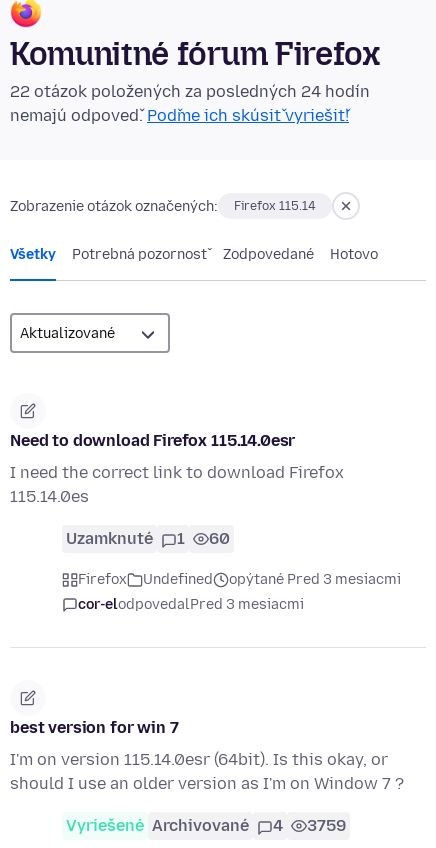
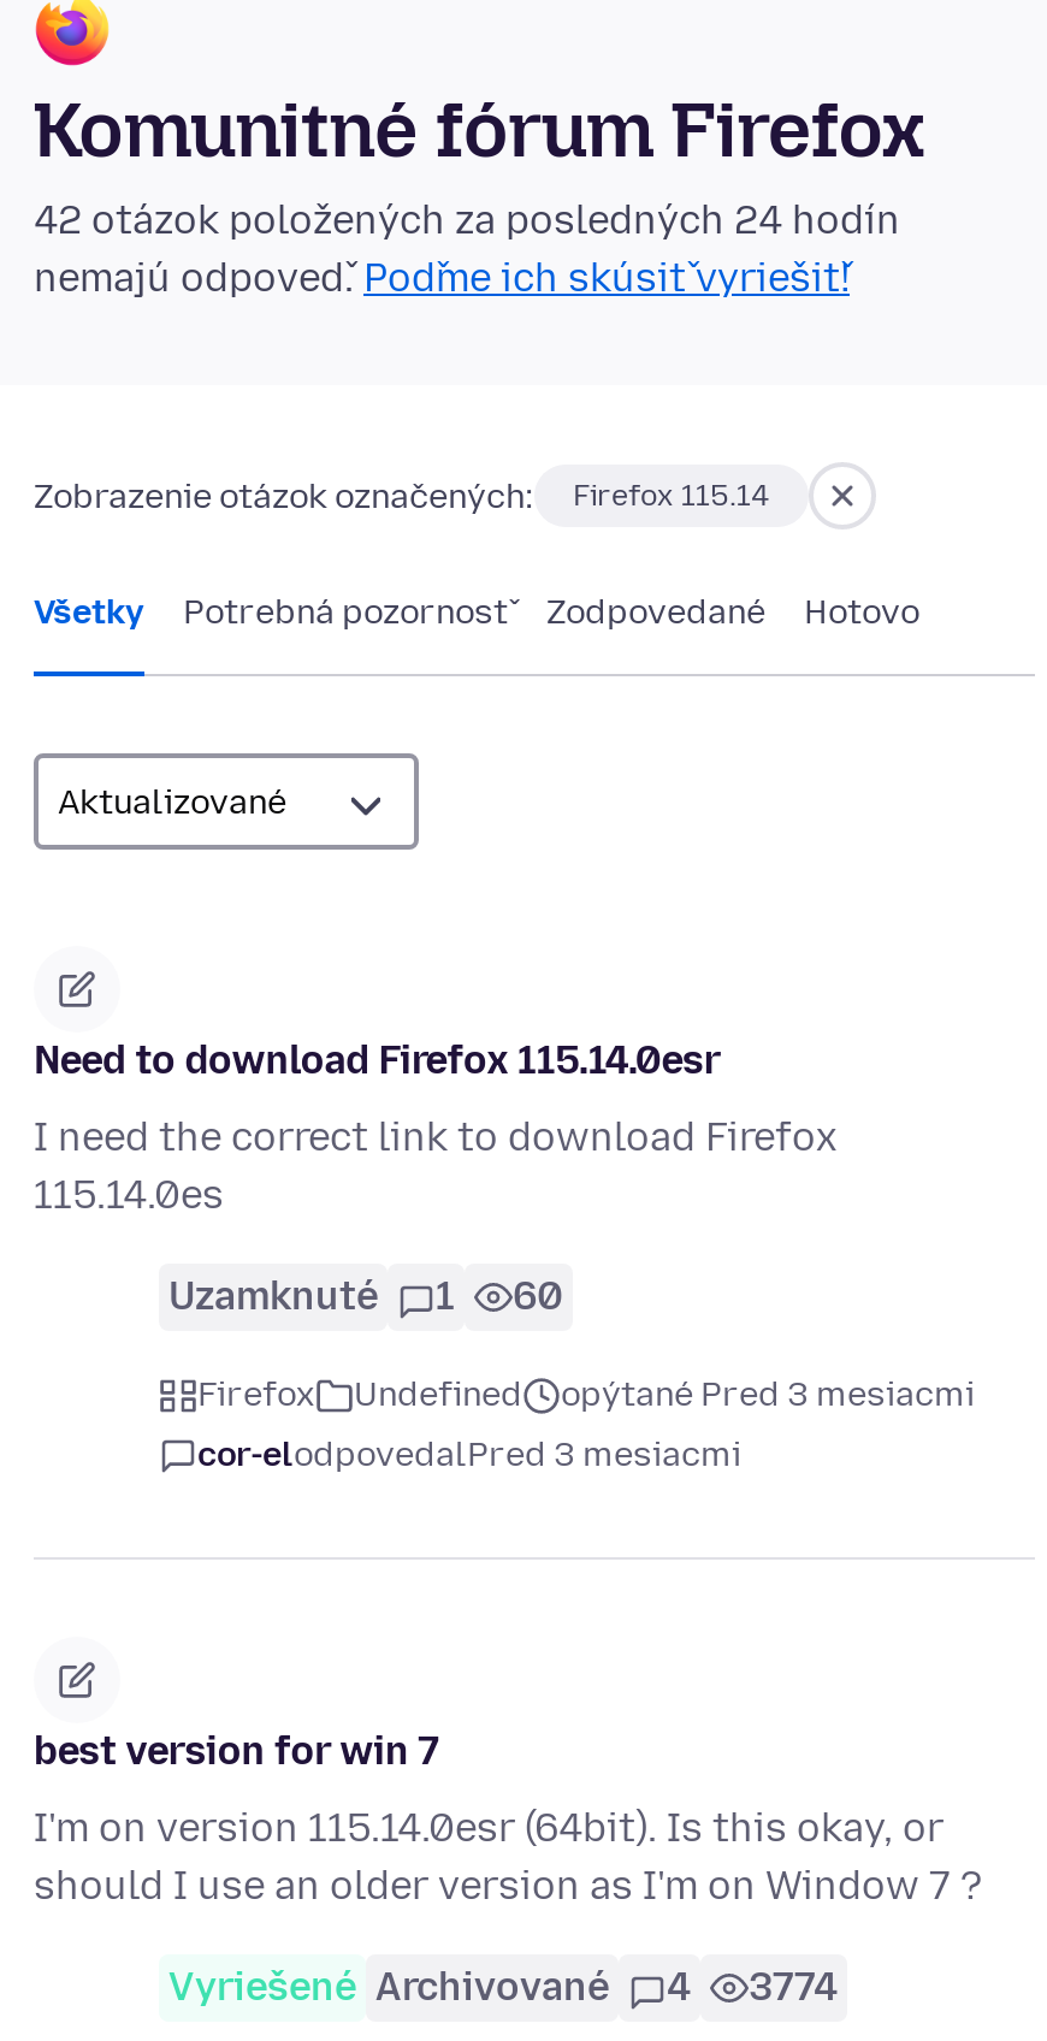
- 22 otázok položených za posledných 24 hodín
+ 42 otázok položených za posledných 24 hodín

- Vyriešené Archivované 4 3759
+ Vyriešené Archivované 4 3774
